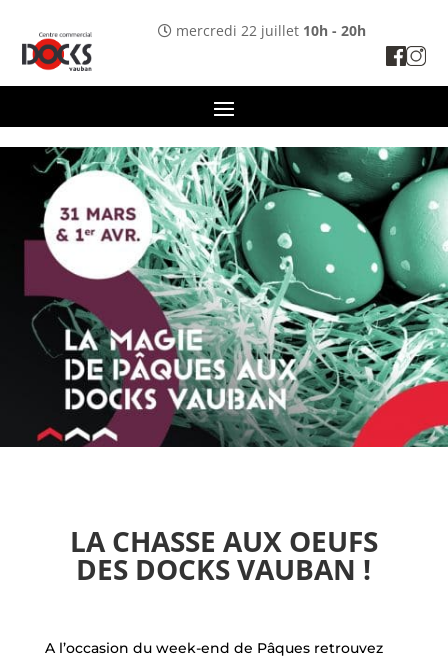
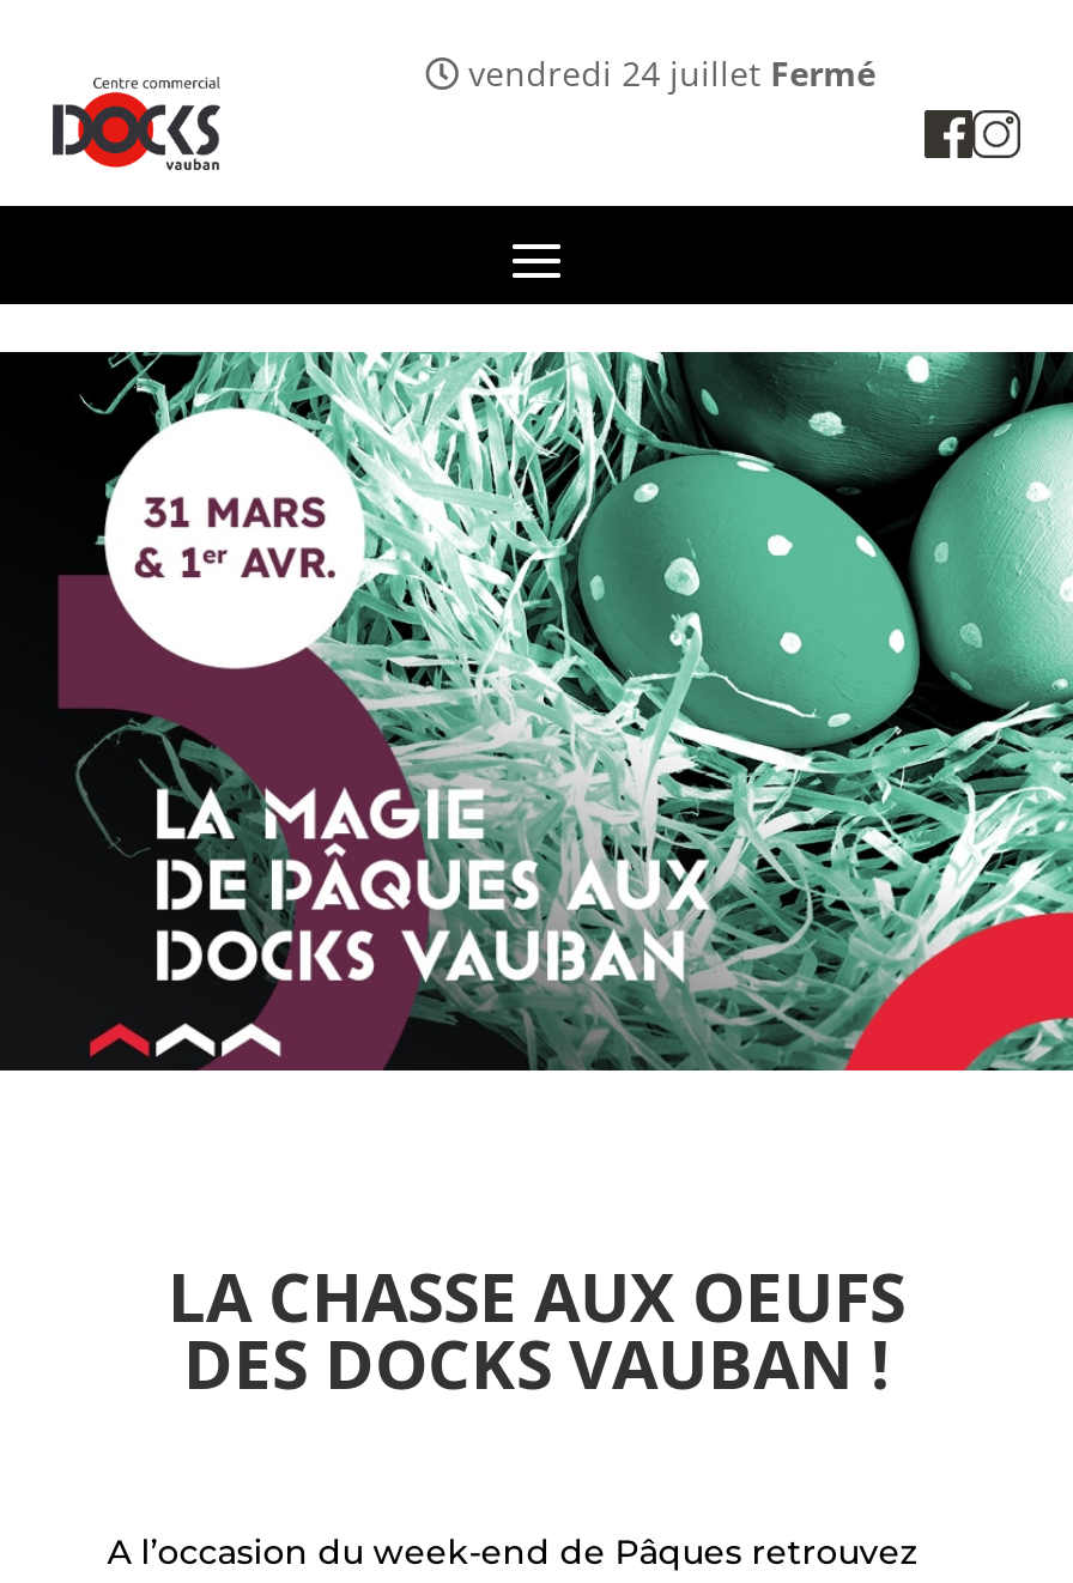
- mercredi 22 juillet 10h - 20h
+ vendredi 24 juillet Fermé
